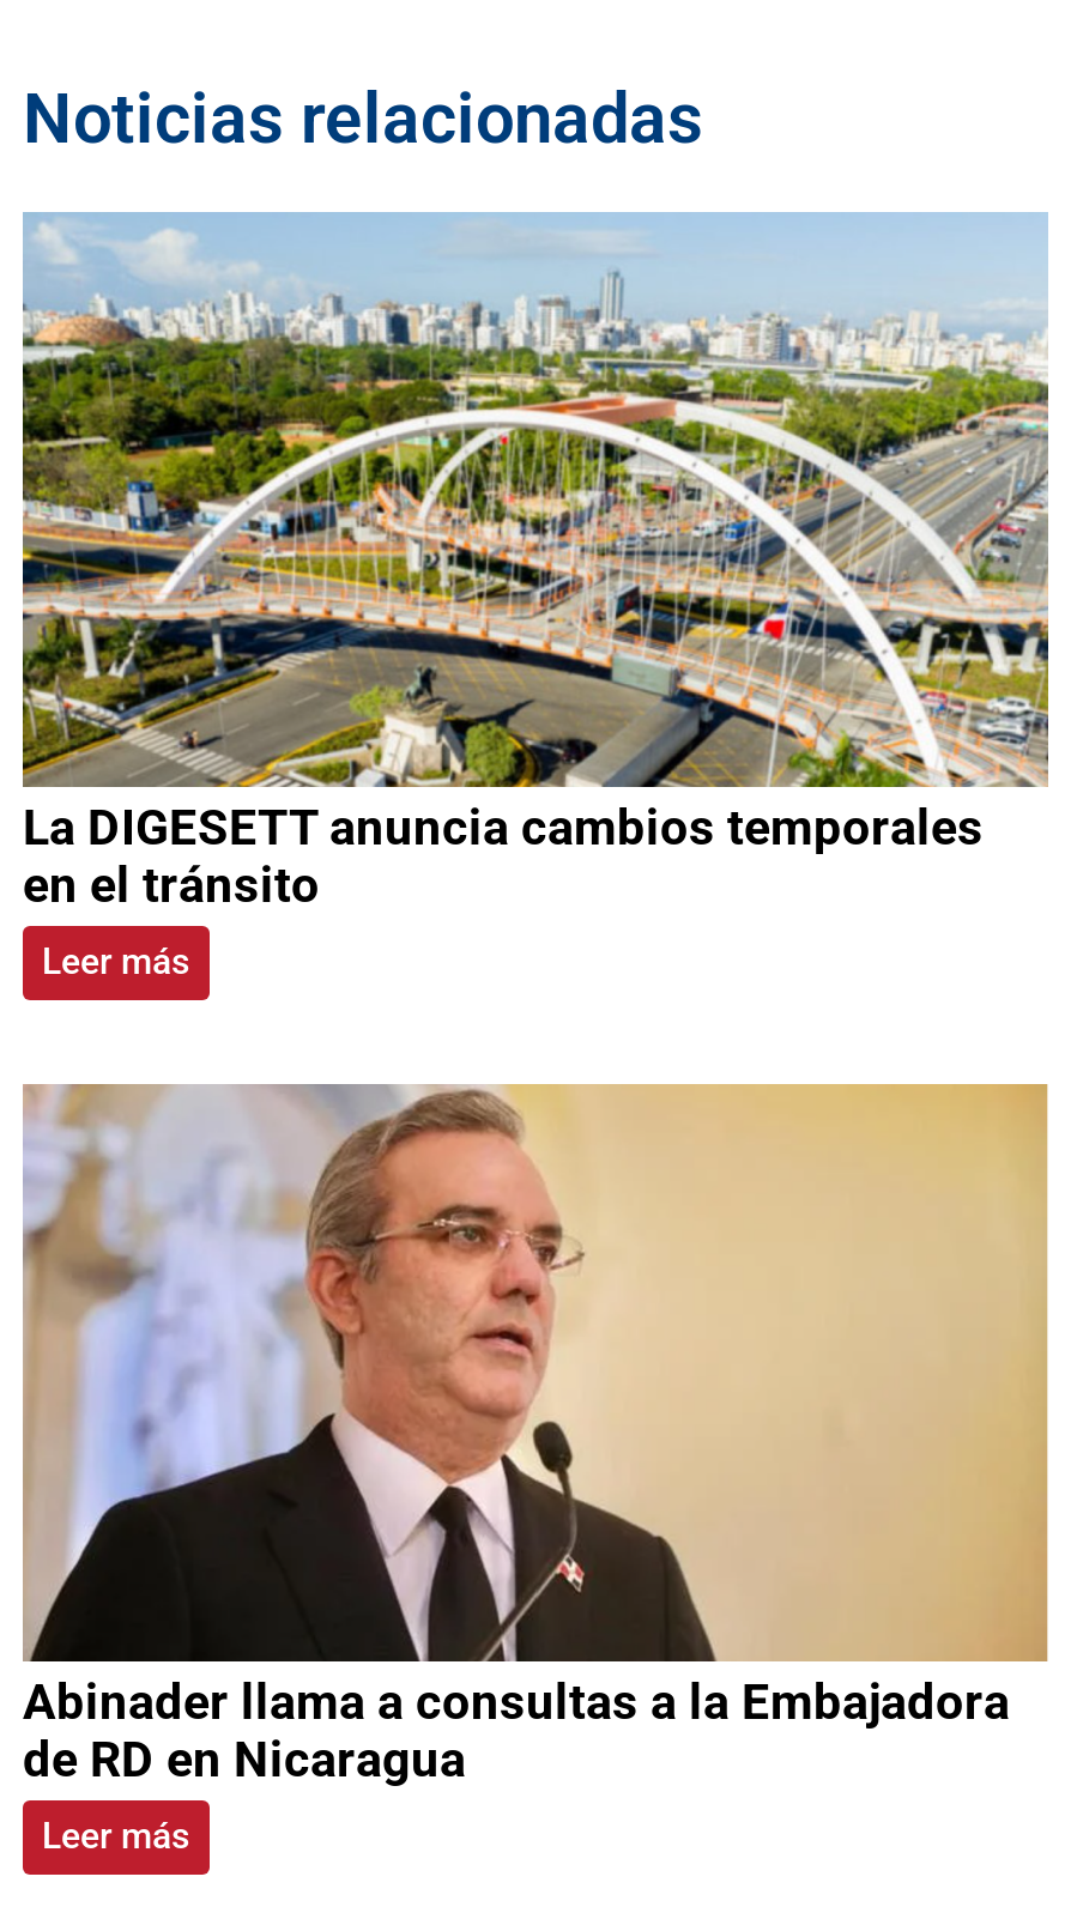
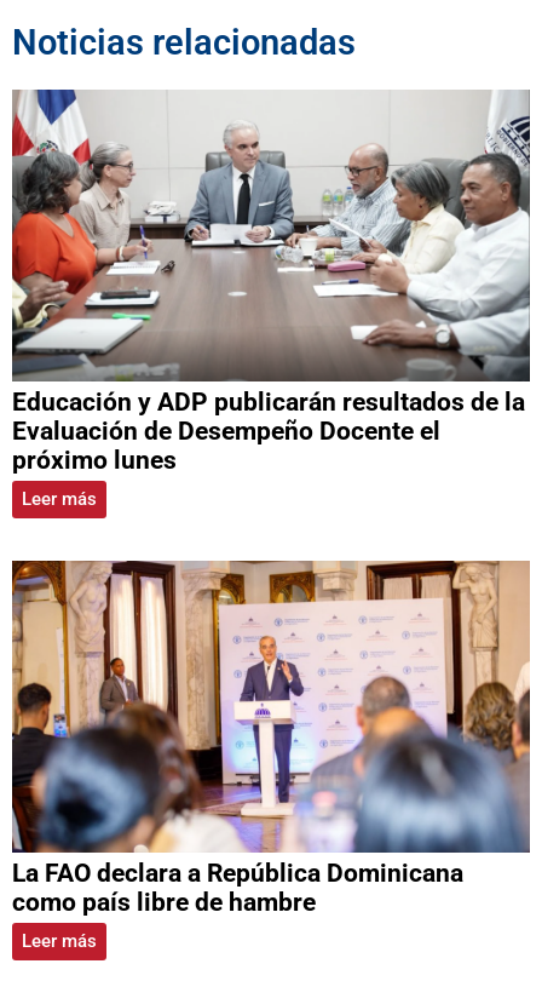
- [image]
- La DIGESETT anuncia cambios temporales
- en el tránsito
+ [image]
+ Educación y ADP publicarán resultados de la
+ Evaluación de Desempeño Docente el
+ próximo lunes

- [image]
- Abinader llama a consultas a la Embajadora
- de RD en Nicaragua
+ [image]
+ La FAO declara a República Dominicana
+ como país libre de hambre
